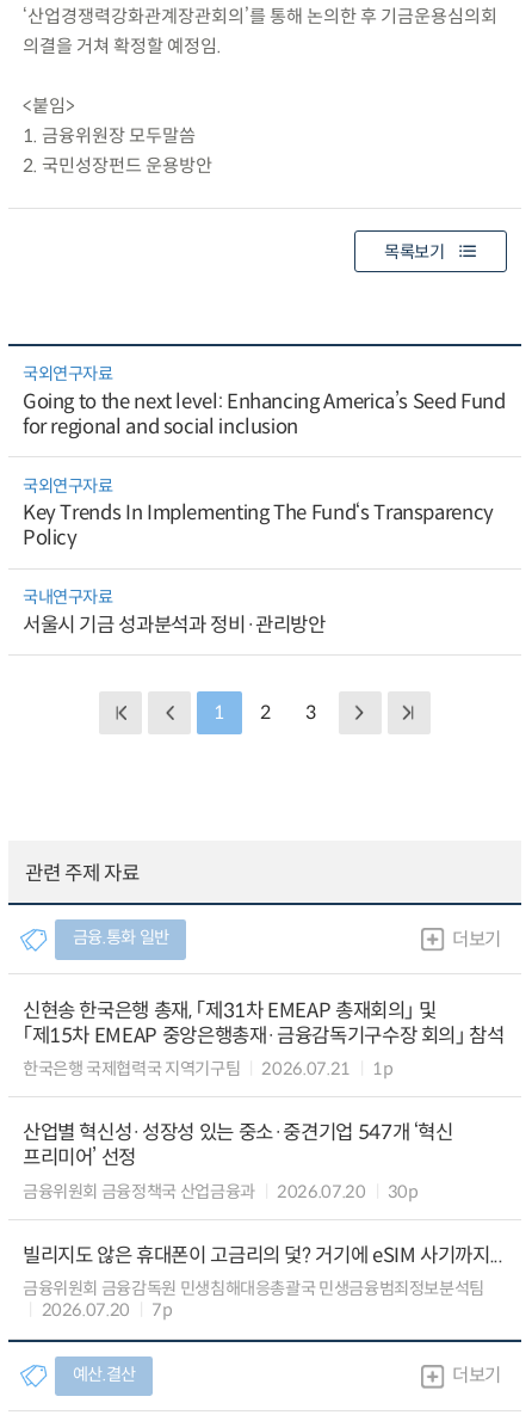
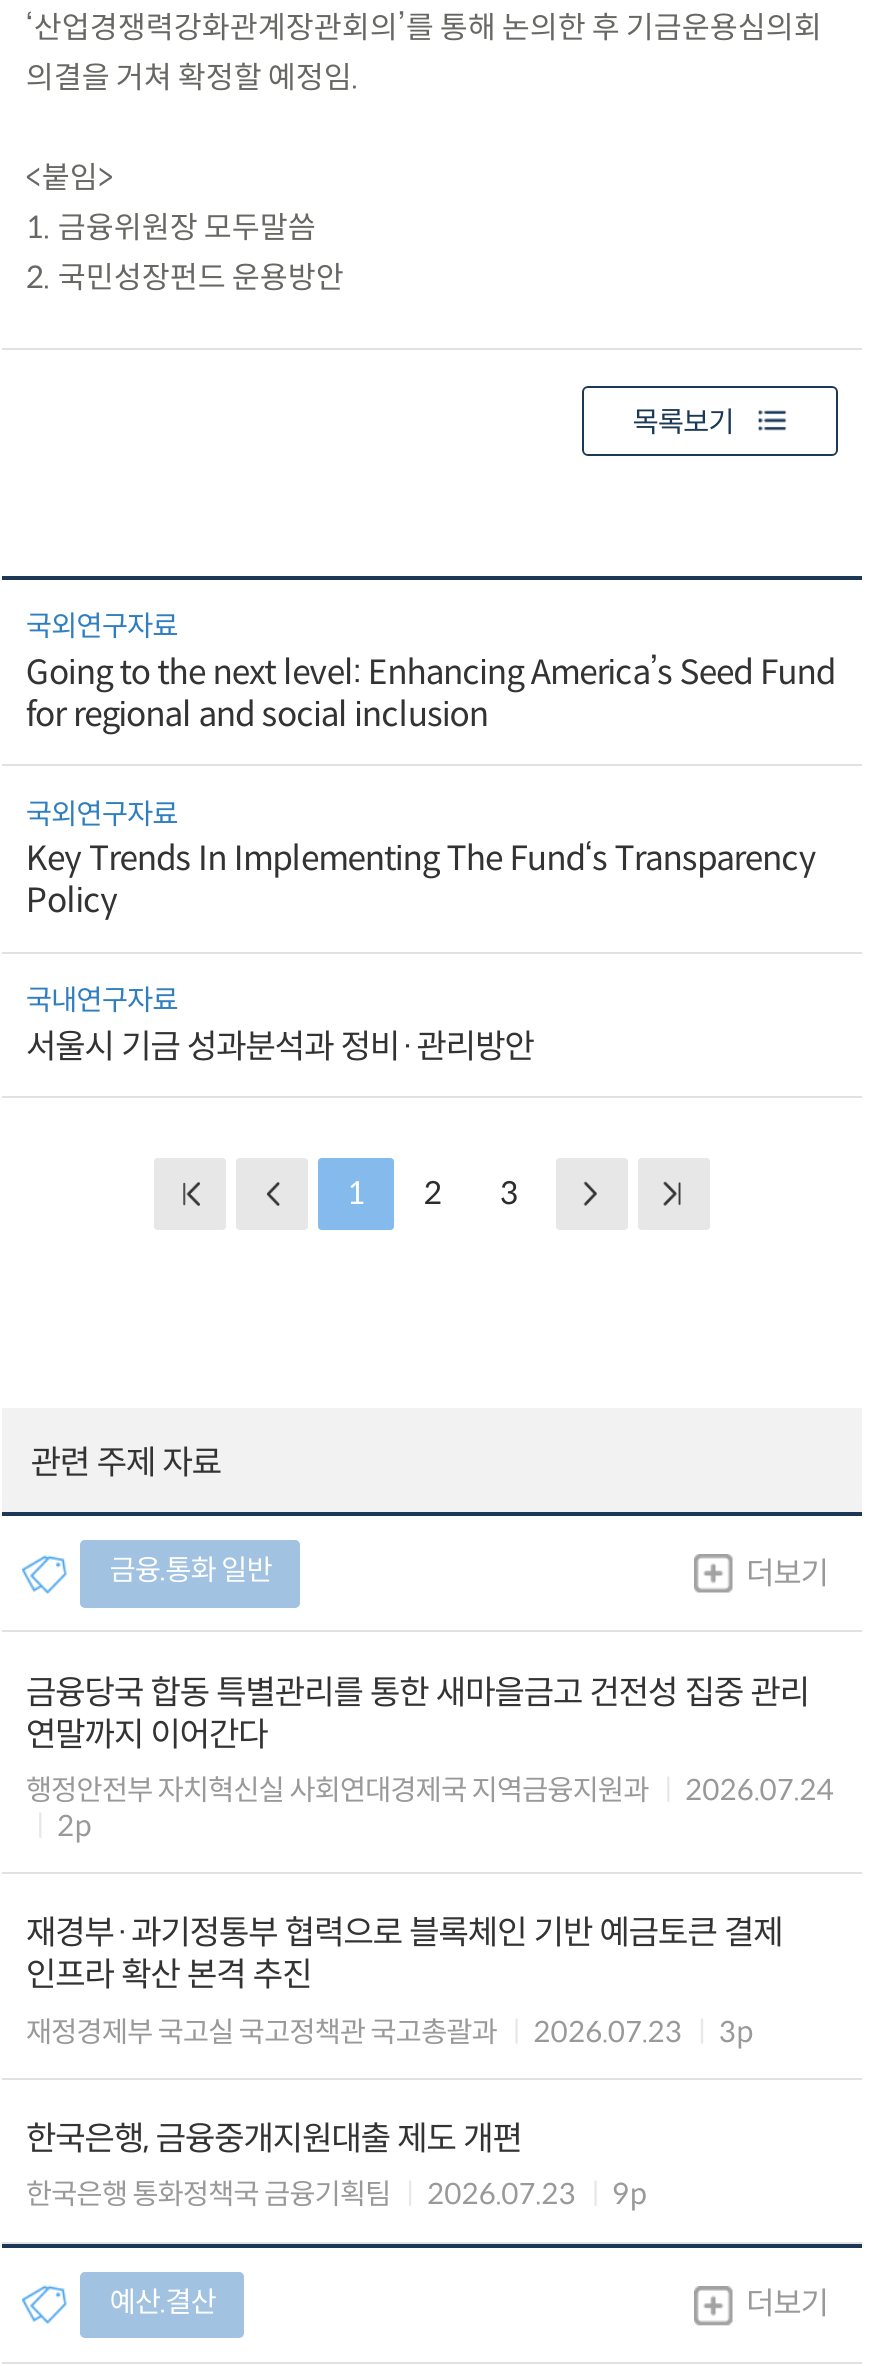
- 신현송 한국은행 총재, 「제31차 EMEAP 총재회의」 및
- 「제15차 EMEAP 중앙은행총재·금융감독기구수장 회의」 참석
- 한국은행 국제협력국 지역기구팀
- 2026.07.21
- 1p
+ 금융당국 합동 특별관리를 통한 새마을금고 건전성 집중 관리
+ 연말까지 이어간다
+ 행정안전부 자치혁신실 사회연대경제국 지역금융지원과
+ 2026.07.24
+ 2p

- 산업별 혁신성·성장성 있는 중소·중견기업 547개 ‘혁신
- 프리미어’ 선정
- 금융위원회 금융정책국 산업금융과
- 2026.07.20
- 30p
+ 재경부·과기정통부 협력으로 블록체인 기반 예금토큰 결제
+ 인프라 확산 본격 추진
+ 재정경제부 국고실 국고정책관 국고총괄과
+ 2026.07.23
+ 3p

- 빌리지도 않은 휴대폰이 고금리의 덫? 거기에 eSIM 사기까지...
- 금융위원회 금융감독원 민생침해대응총괄국 민생금융범죄정보분석팀
- 2026.07.20
- 7p
+ 한국은행, 금융중개지원대출 제도 개편
+ 한국은행 통화정책국 금융기획팀
+ 2026.07.23
+ 9p
